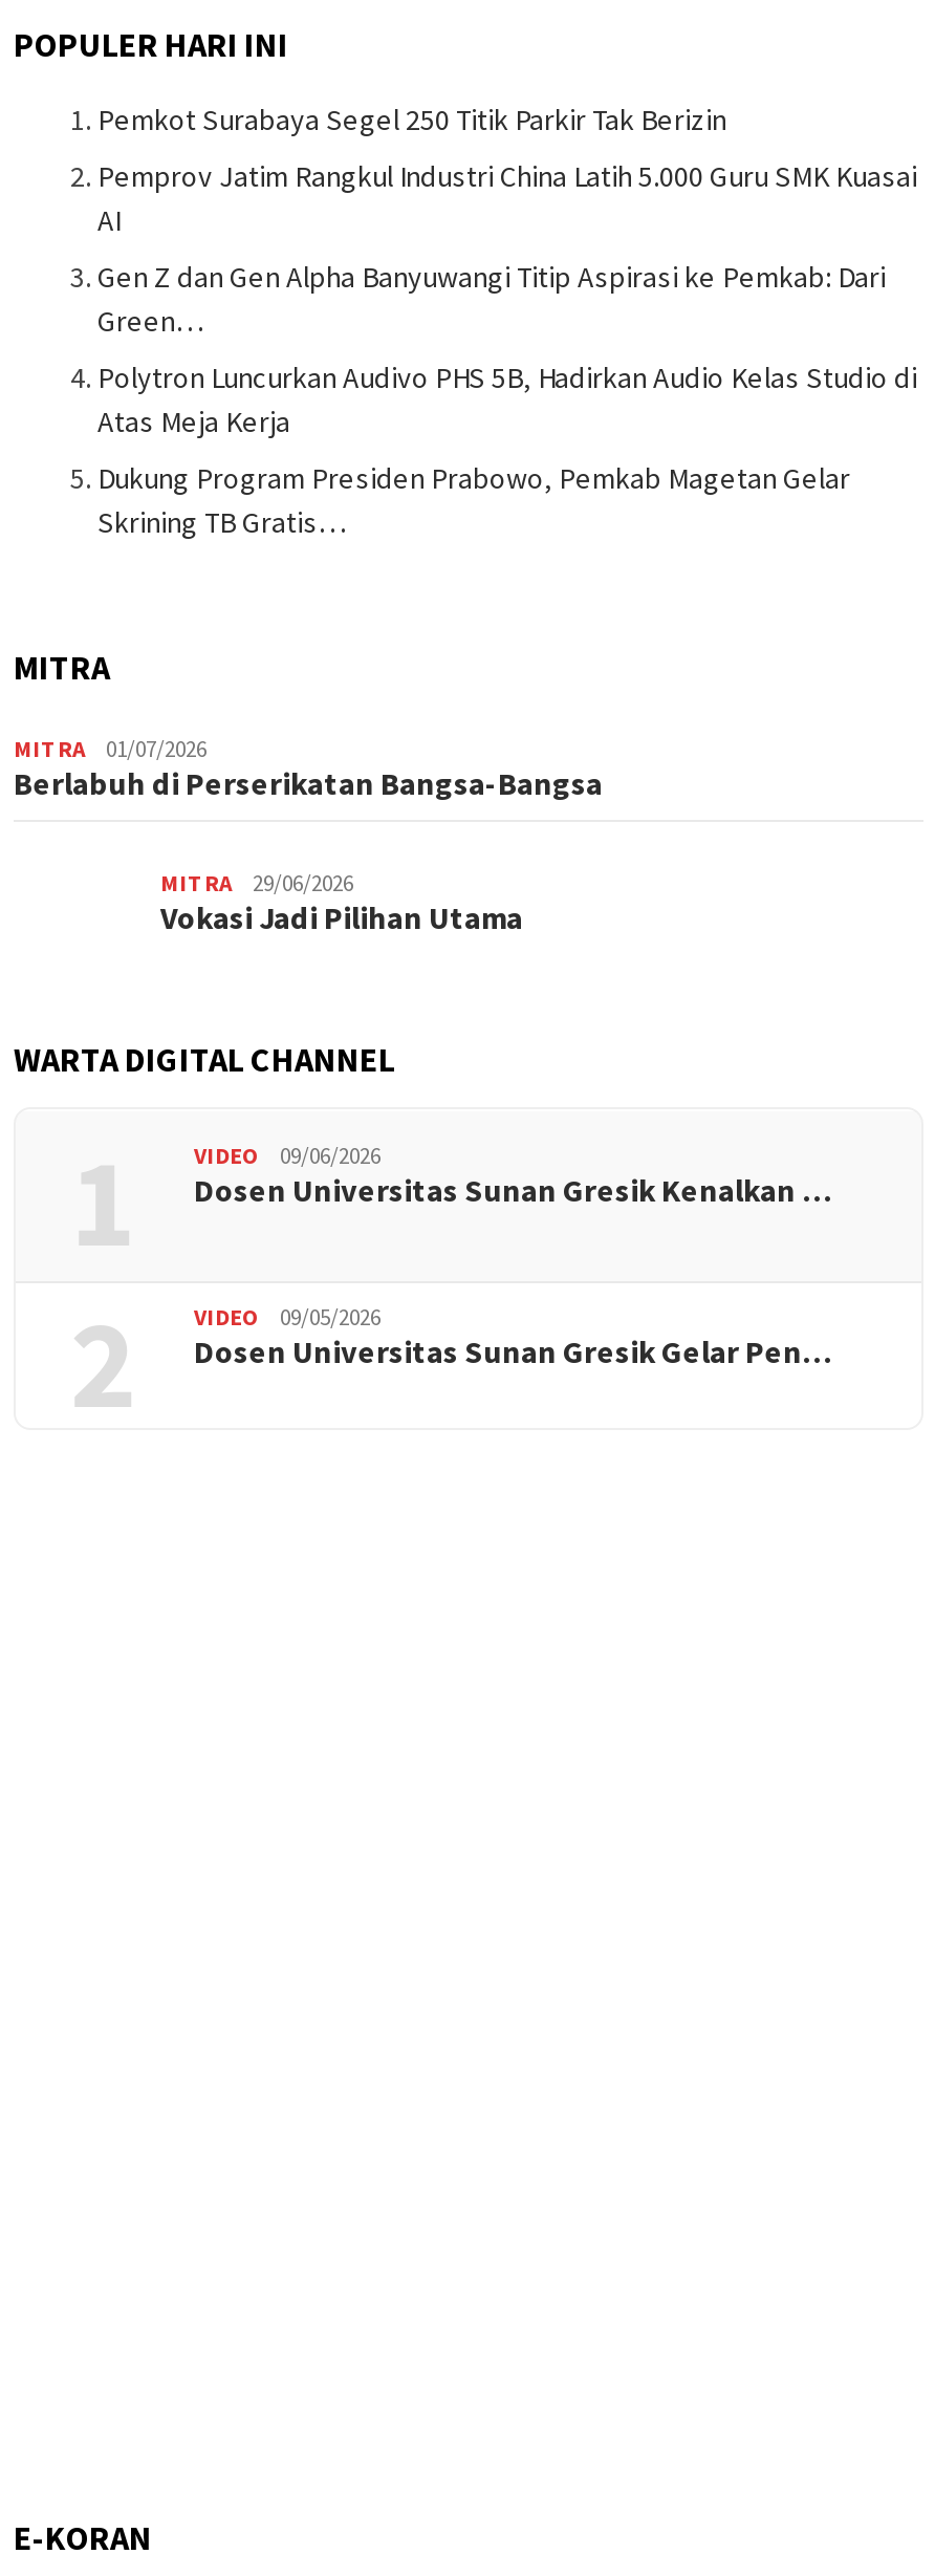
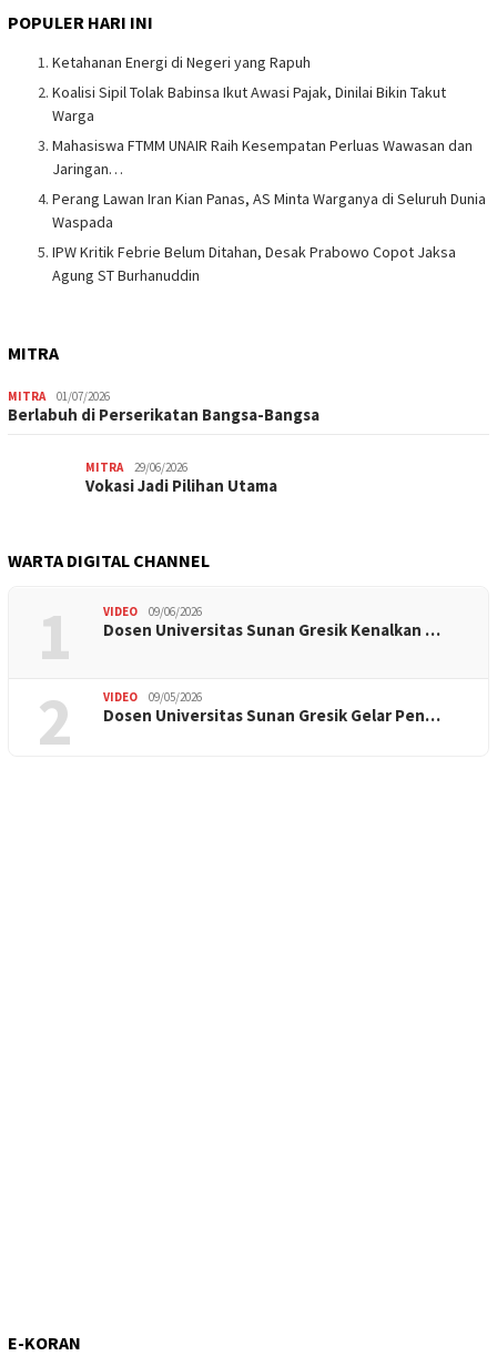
- Pemkot Surabaya Segel 250 Titik Parkir Tak Berizin
+ Ketahanan Energi di Negeri yang Rapuh

- Pemprov Jatim Rangkul Industri China Latih 5.000 Guru SMK Kuasai
- AI
+ Koalisi Sipil Tolak Babinsa Ikut Awasi Pajak, Dinilai Bikin Takut
+ Warga

- Gen Z dan Gen Alpha Banyuwangi Titip Aspirasi ke Pemkab: Dari
- Green…
+ Mahasiswa FTMM UNAIR Raih Kesempatan Perluas Wawasan dan
+ Jaringan…

- Polytron Luncurkan Audivo PHS 5B, Hadirkan Audio Kelas Studio di
- Atas Meja Kerja
+ Perang Lawan Iran Kian Panas, AS Minta Warganya di Seluruh Dunia
+ Waspada

- Dukung Program Presiden Prabowo, Pemkab Magetan Gelar
- Skrining TB Gratis…
+ IPW Kritik Febrie Belum Ditahan, Desak Prabowo Copot Jaksa
+ Agung ST Burhanuddin
